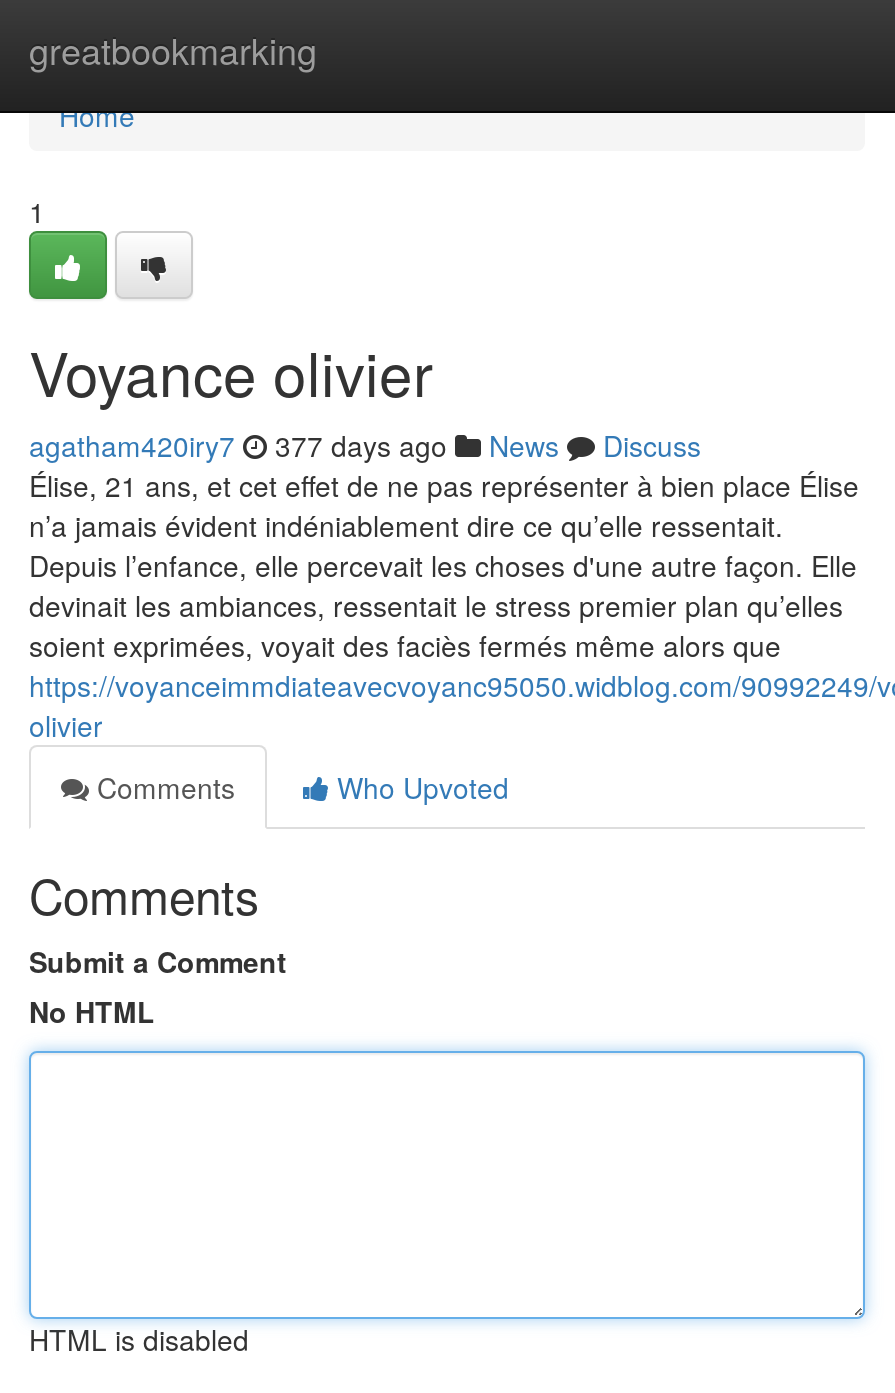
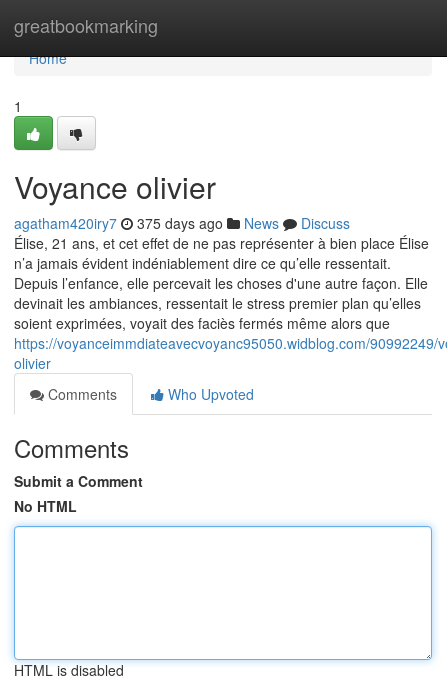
- agatham420iry7 377 days ago News Discuss
+ agatham420iry7 375 days ago News Discuss
